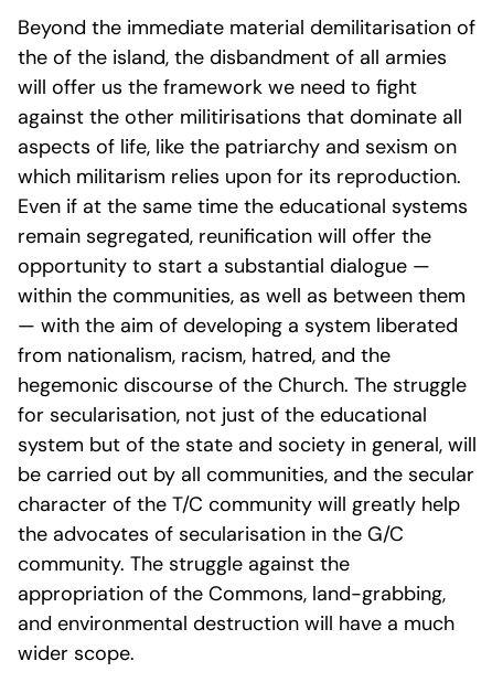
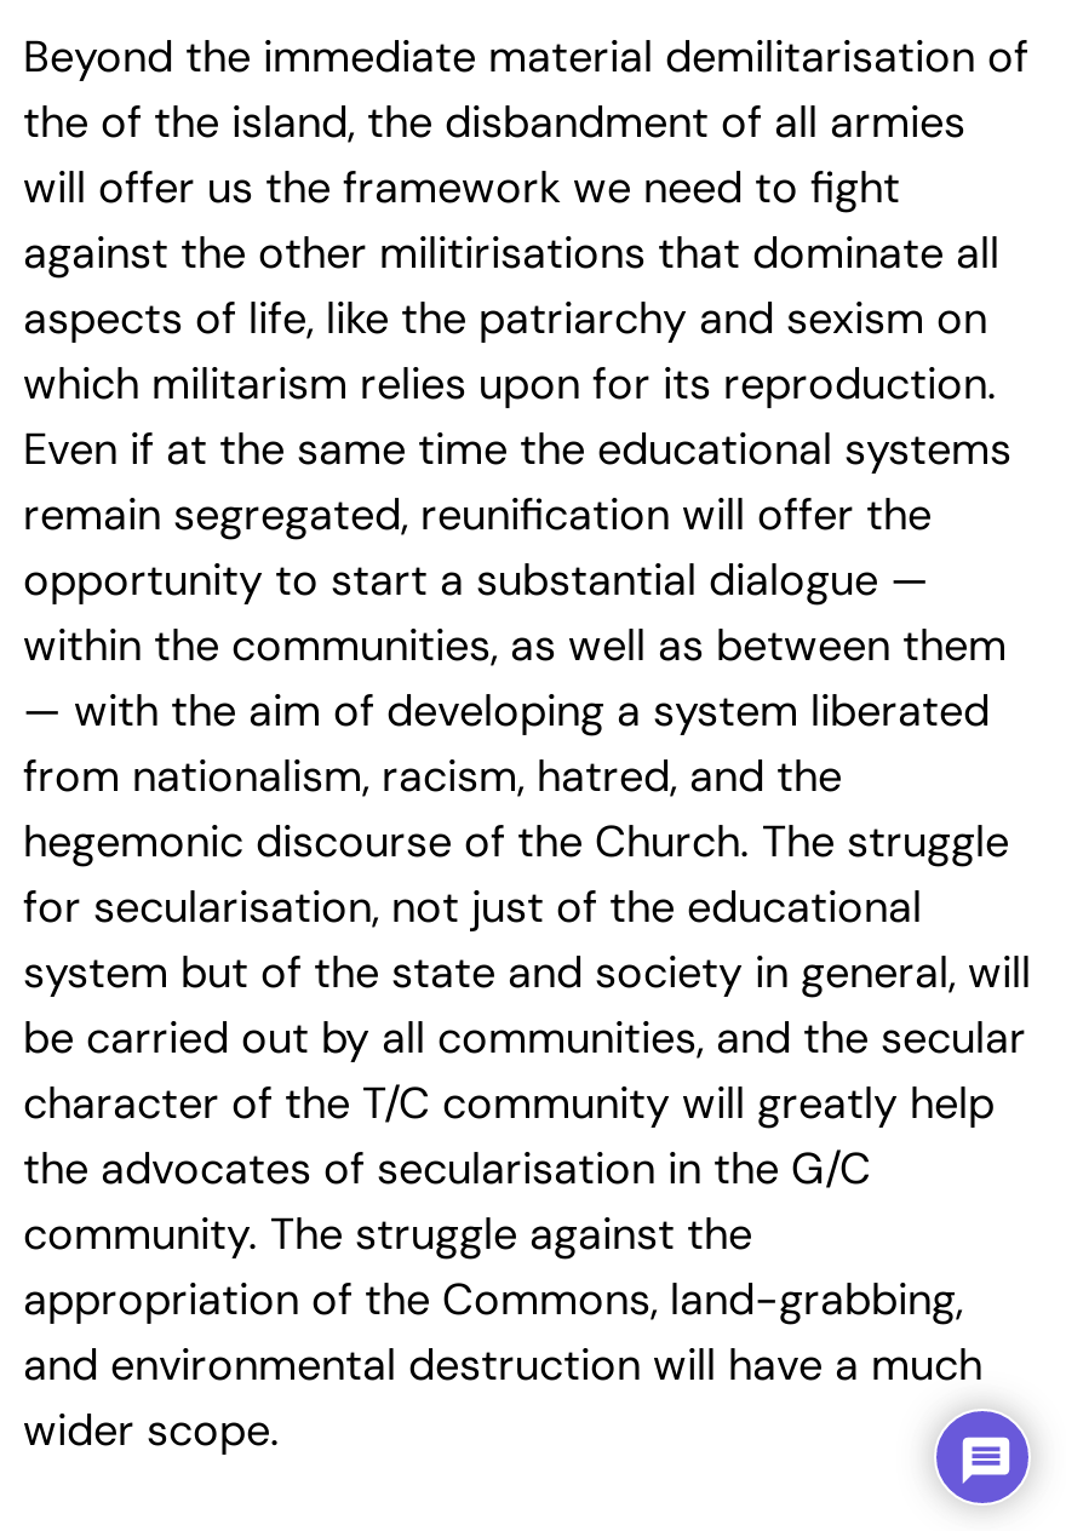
+ [image]
